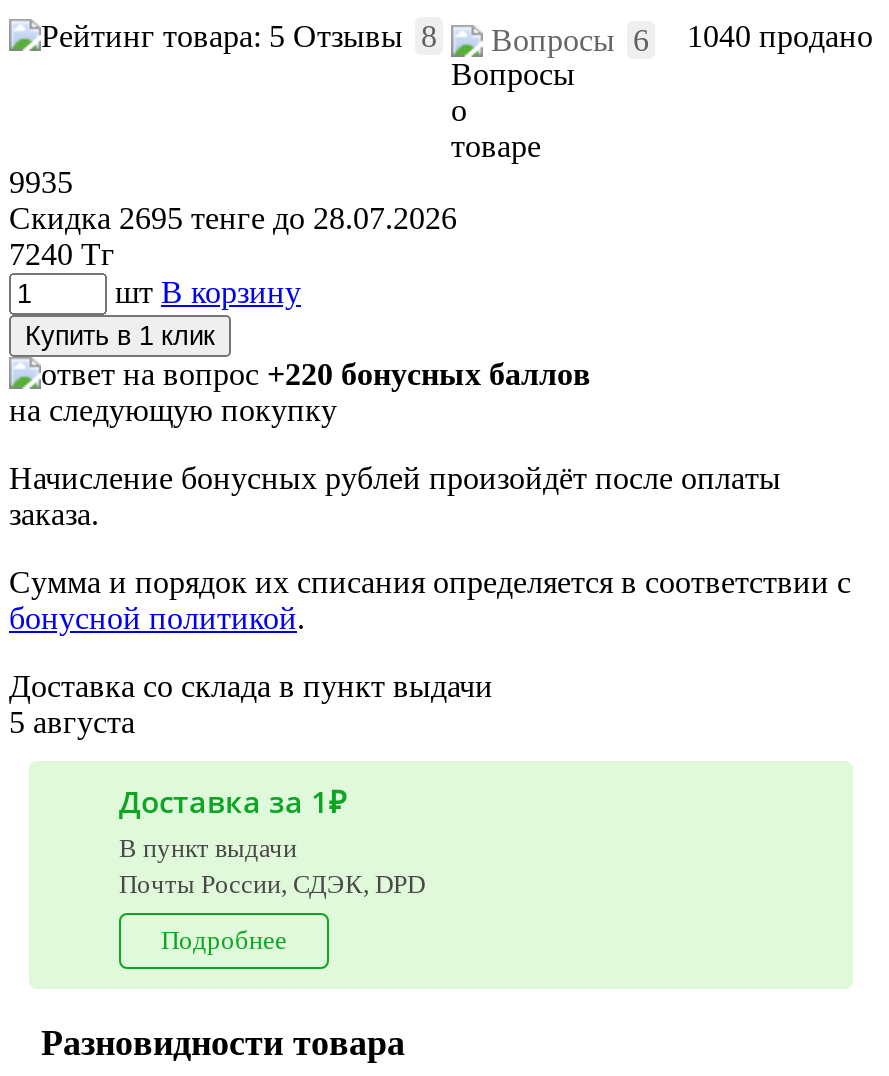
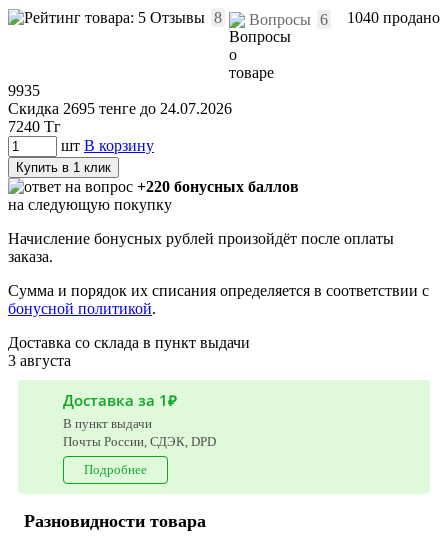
- Скидка 2695 тенге до 28.07.2026
+ Скидка 2695 тенге до 24.07.2026

- 5 августа
+ 3 августа
